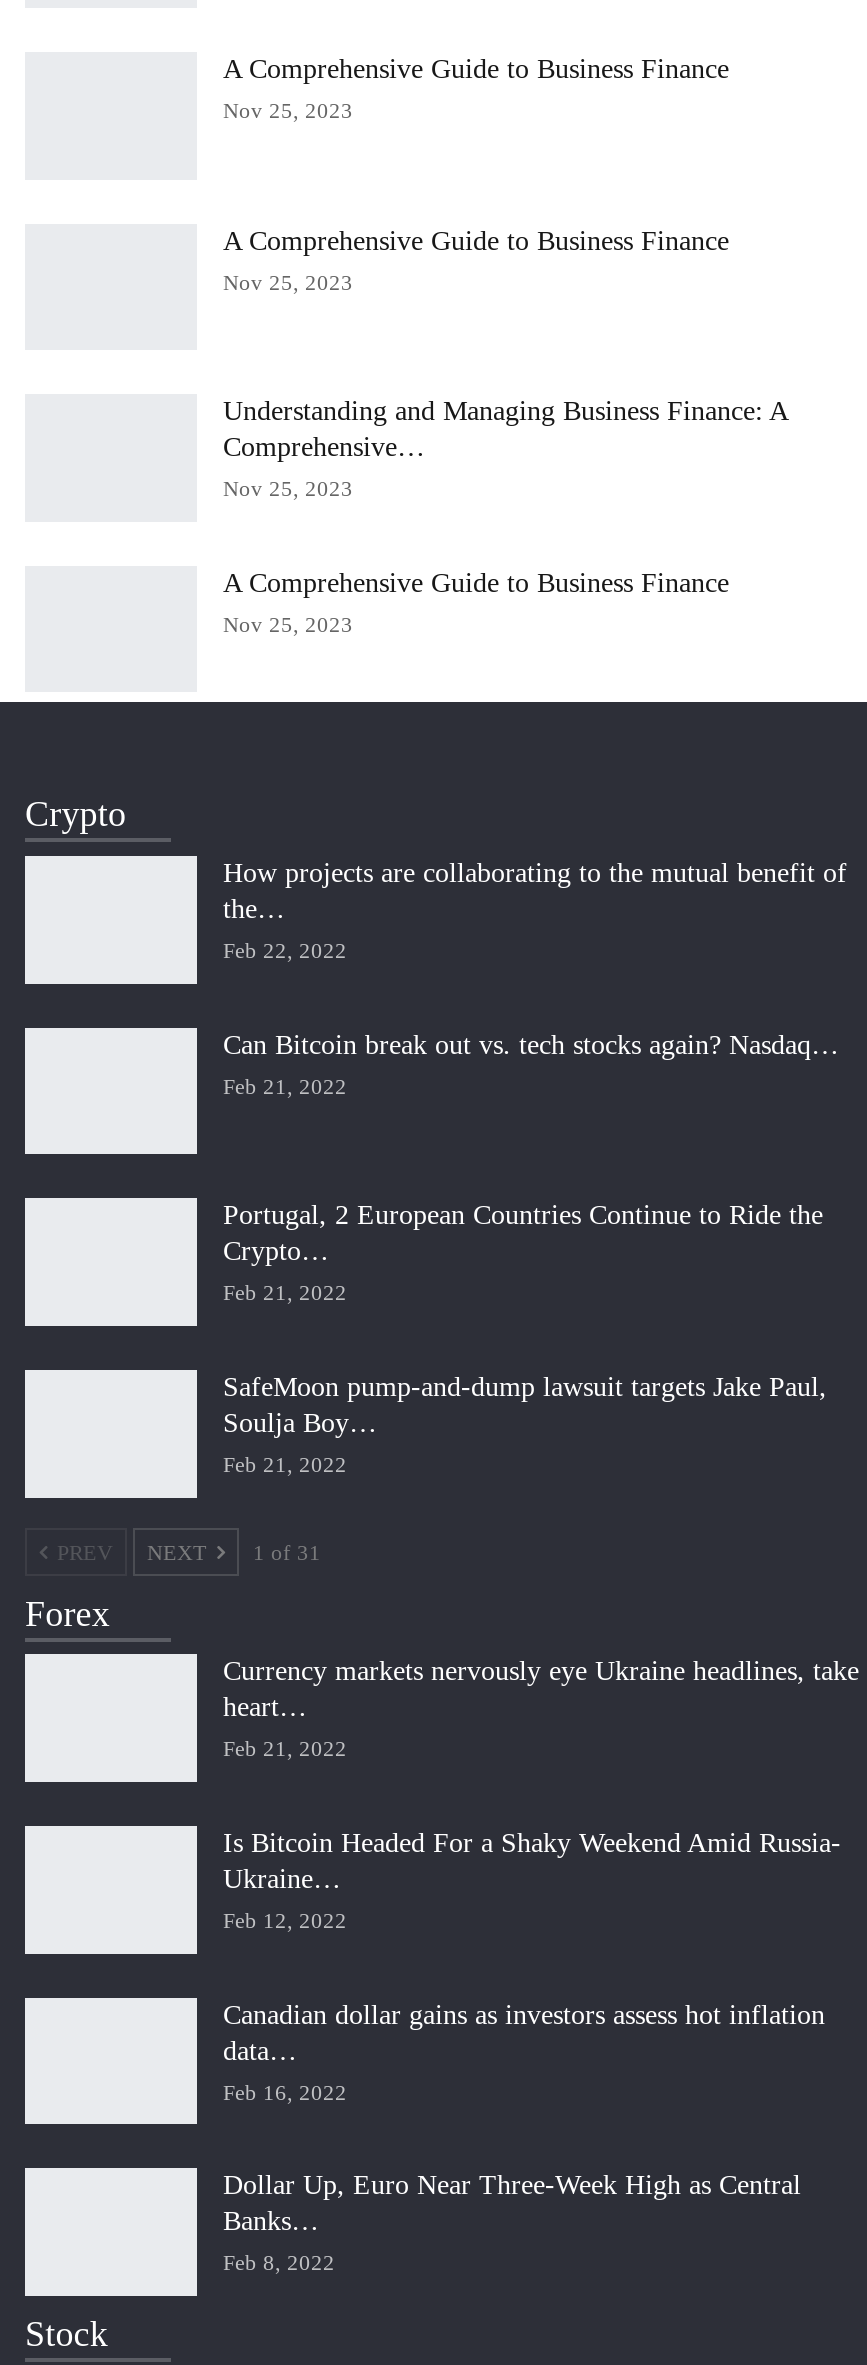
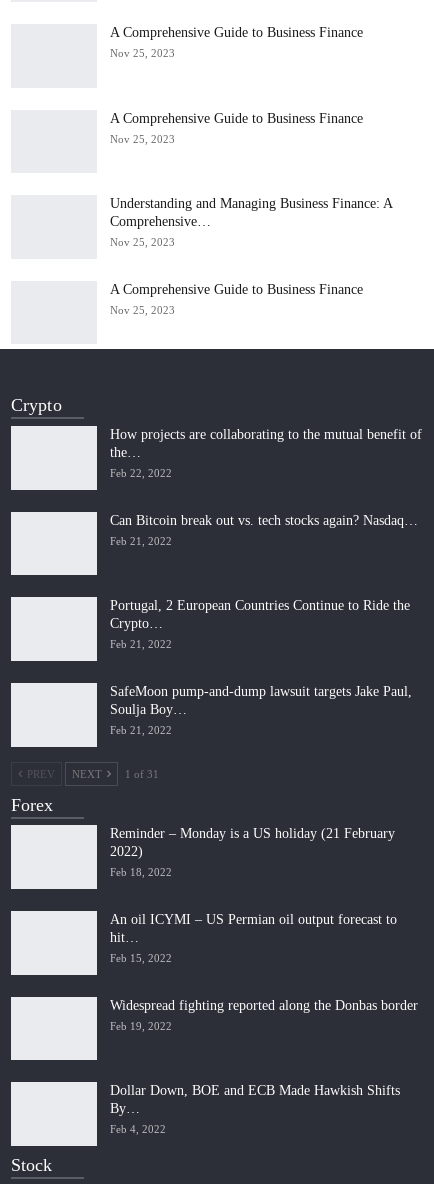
- Currency markets nervously eye Ukraine headlines, take
- heart…
+ Reminder – Monday is a US holiday (21 February
+ 2022)

- Feb 21, 2022
+ Feb 18, 2022

- Is Bitcoin Headed For a Shaky Weekend Amid Russia-
- Ukraine…
+ An oil ICYMI – US Permian oil output forecast to
+ hit…

- Feb 12, 2022
+ Feb 15, 2022

- Canadian dollar gains as investors assess hot inflation
- data…
+ Widespread fighting reported along the Donbas border

- Feb 16, 2022
+ Feb 19, 2022

- Dollar Up, Euro Near Three-Week High as Central
- Banks…
+ Dollar Down, BOE and ECB Made Hawkish Shifts
+ By…

- Feb 8, 2022
+ Feb 4, 2022
